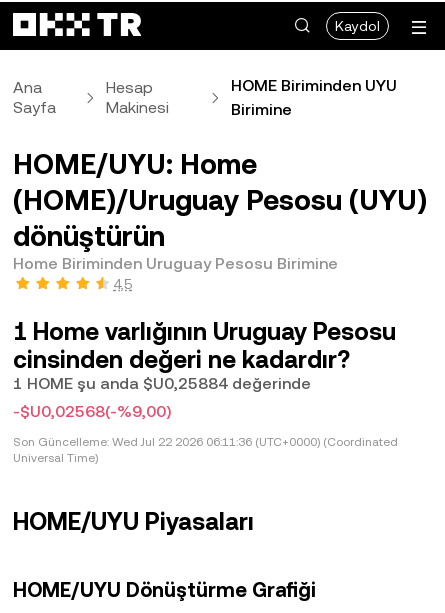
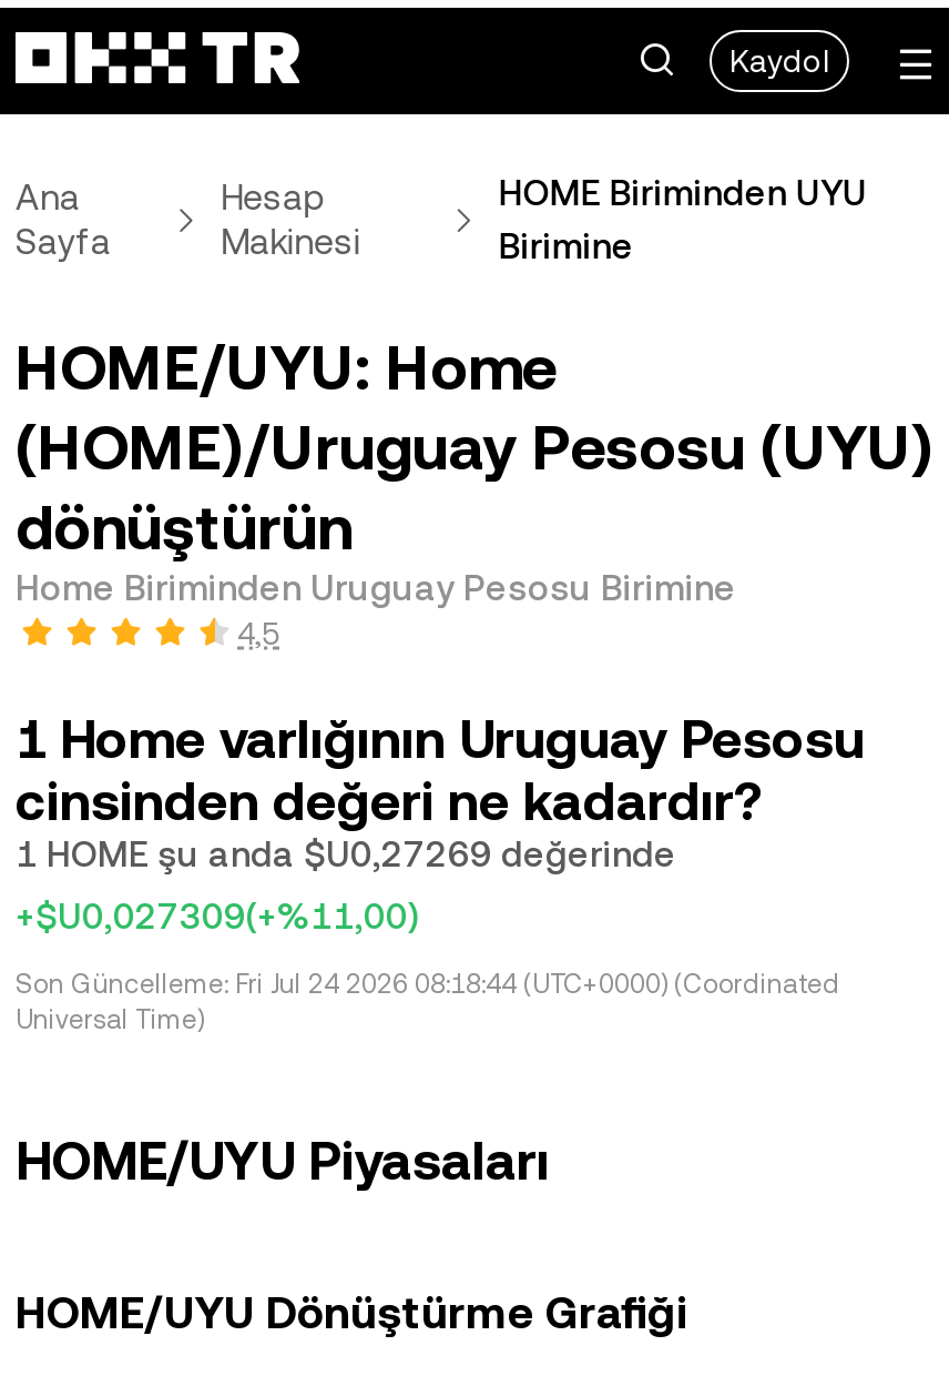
- 1 HOME şu anda $U0,25884 değerinde
+ 1 HOME şu anda $U0,27269 değerinde

- -$U0,02568(-%9,00)
+ +$U0,027309(+%11,00)

- Son Güncelleme: Wed Jul 22 2026 06:11:36 (UTC+0000) (Coordinated
+ Son Güncelleme: Fri Jul 24 2026 08:18:44 (UTC+0000) (Coordinated
